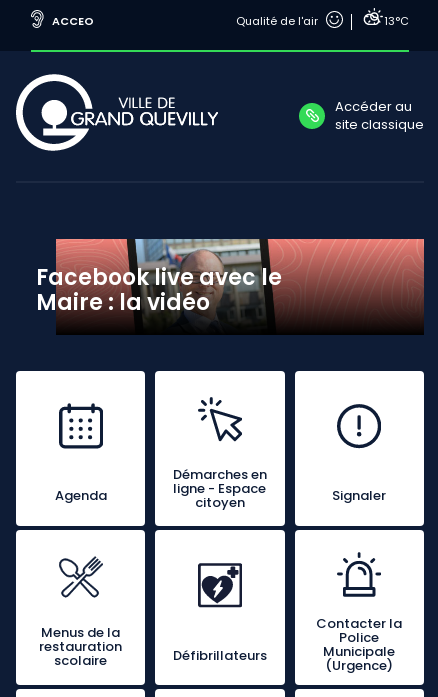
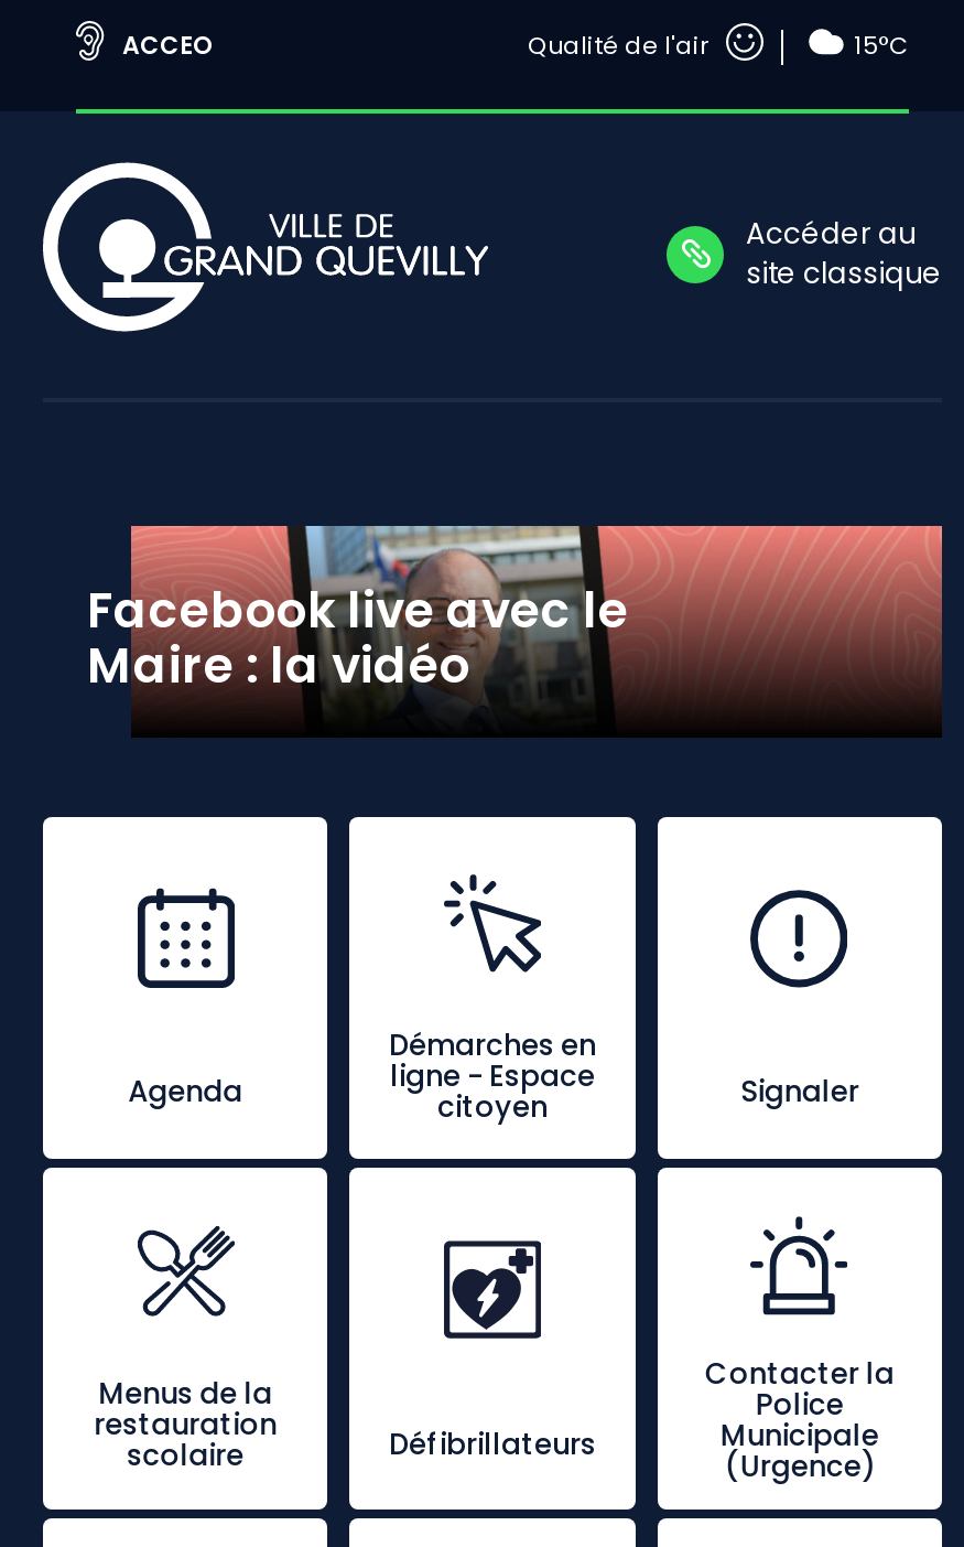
- 13°C
+ 15°C
